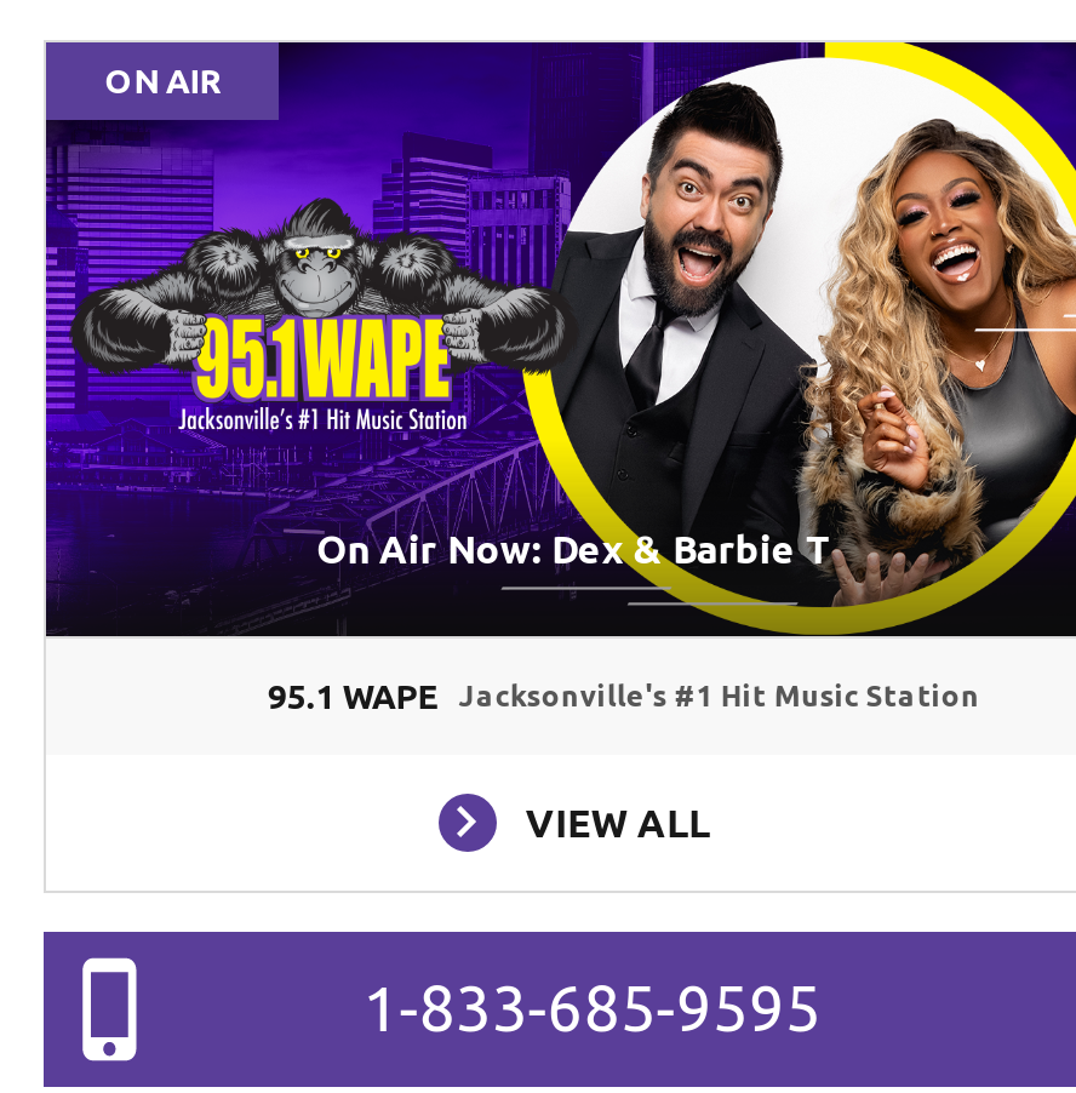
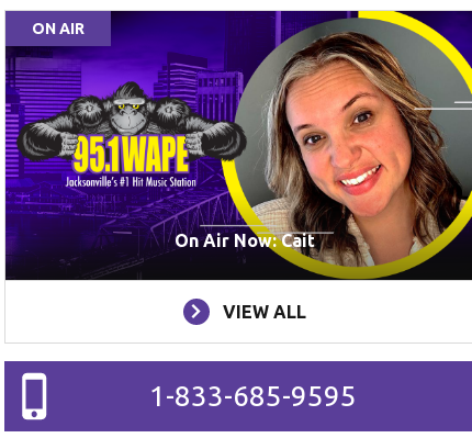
- [image]
- On Air Now: Dex & Barbie T
- 95.1 WAPE
- Jacksonville's #1 Hit Music Station
+ [image]
+ On Air Now: Cait
